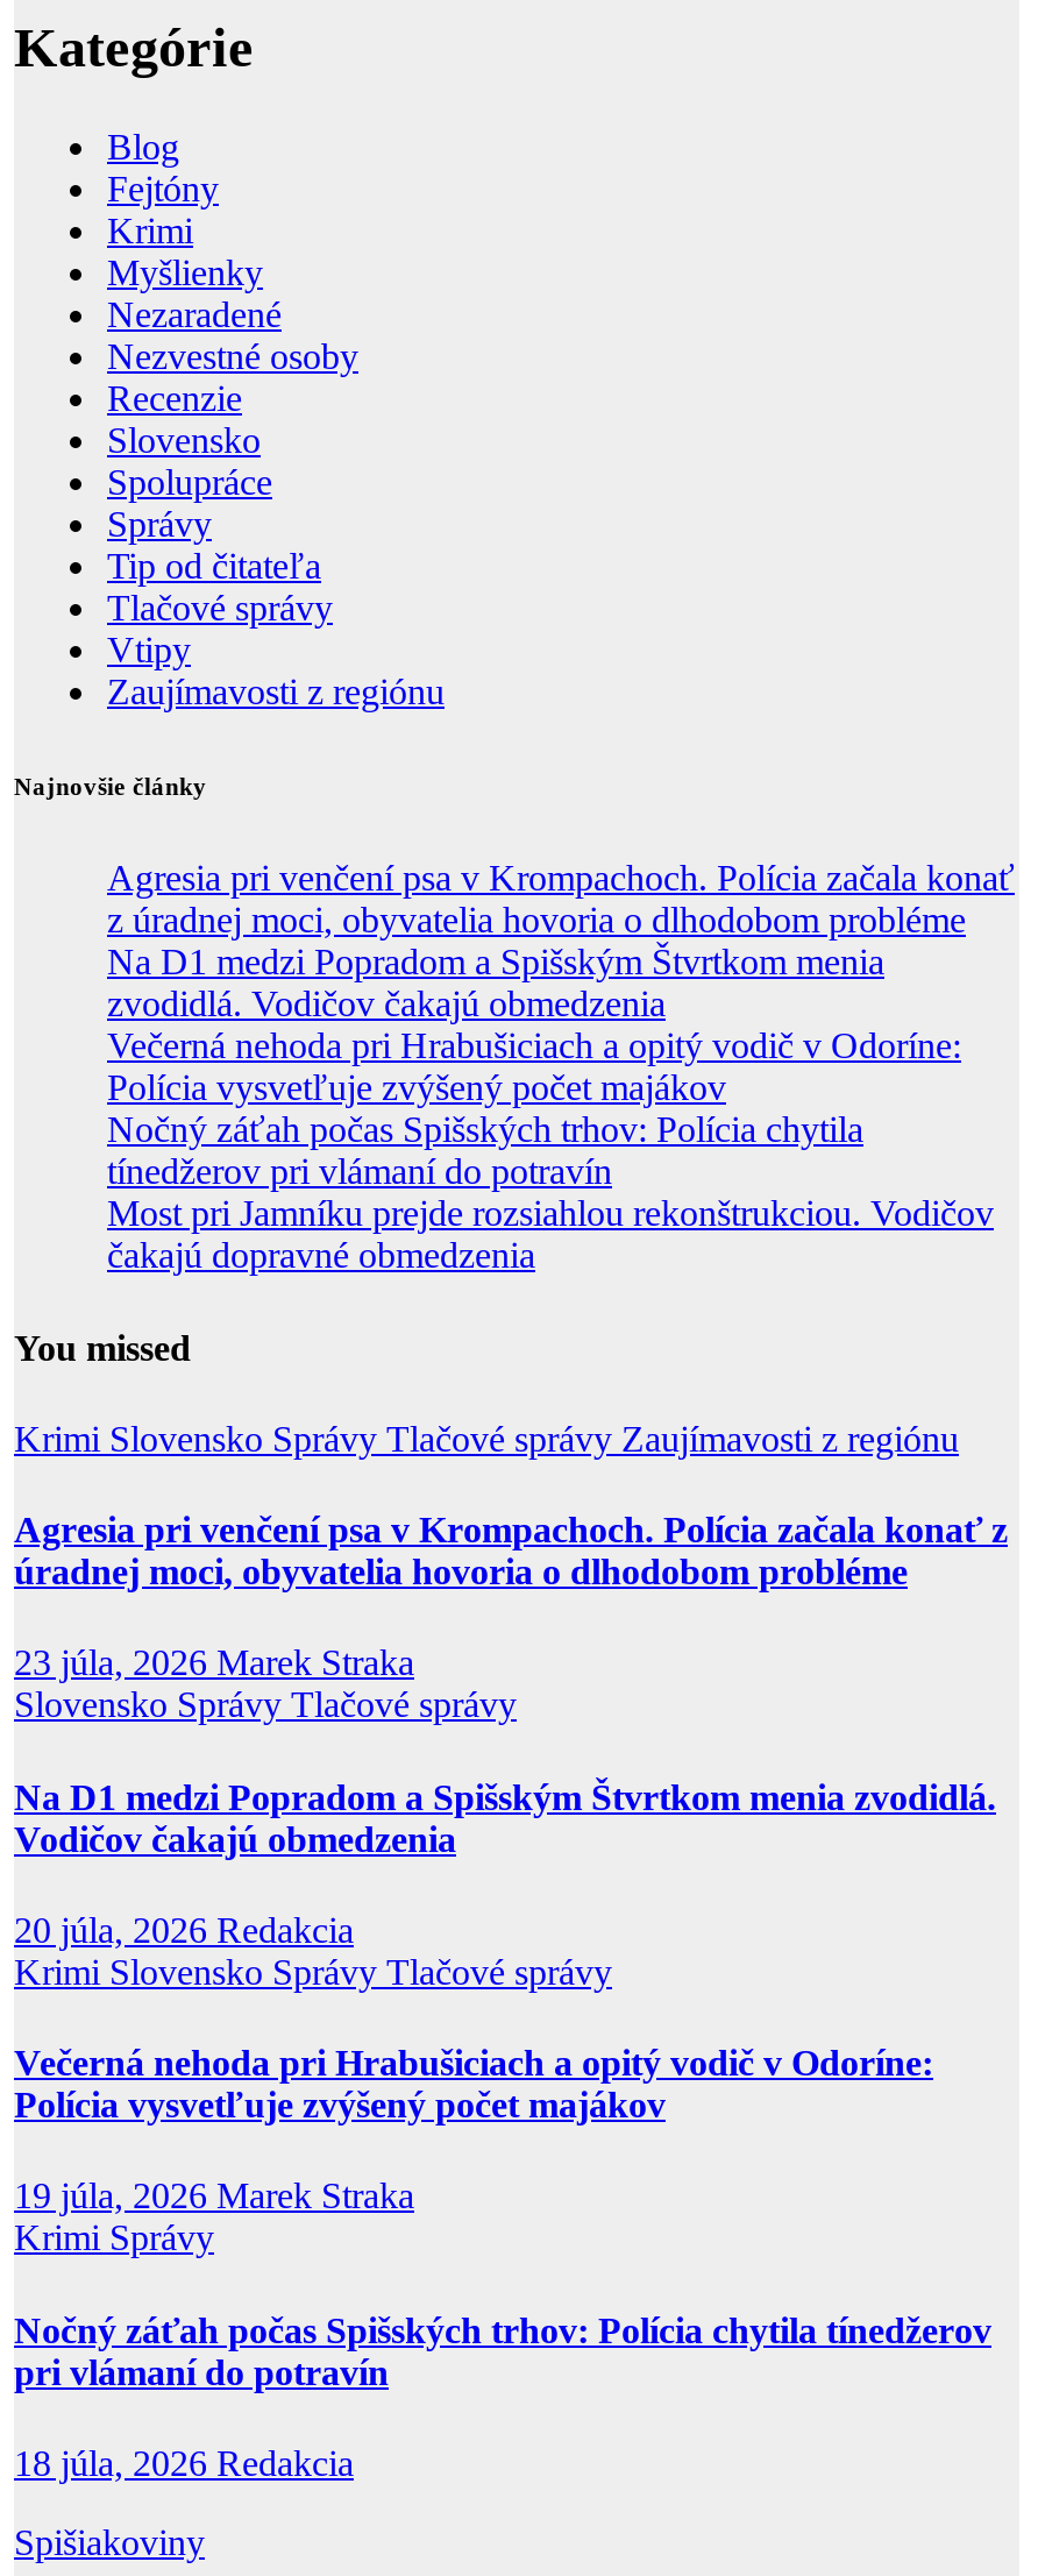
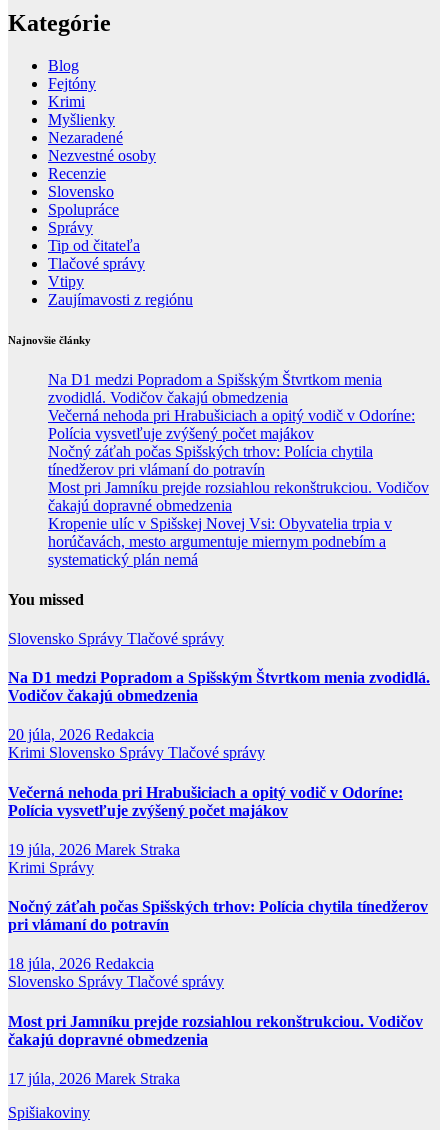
- Agresia pri venčení psa v Krompachoch. Polícia začala konať
- z úradnej moci, obyvatelia hovoria o dlhodobom probléme

moved up: Na D1 medzi Popradom a Spišským Štvrtkom menia | zvodidlá. Vodičov čakajú obmedzenia | Večerná nehoda pri Hrabušiciach a opitý vodič v Odoríne: | Polícia vysvetľuje zvýšený počet majákov | Nočný záťah počas Spišských trhov: Polícia chytila | tínedžerov pri vlámaní do potravín | Most pri Jamníku prejde rozsiahlou rekonštrukciou. Vodičov | čakajú dopravné obmedzenia

+ Kropenie ulíc v Spišskej Novej Vsi: Obyvatelia trpia v
+ horúčavách, mesto argumentuje miernym podnebím a
+ systematický plán nemá

- Krimi Slovensko Správy Tlačové správy Zaujímavosti z regiónu
- Agresia pri venčení psa v Krompachoch. Polícia začala konať z
- úradnej moci, obyvatelia hovoria o dlhodobom probléme
- 23 júla, 2026 Marek Straka

moved up: Slovensko Správy Tlačové správy | Na D1 medzi Popradom a Spišským Štvrtkom menia zvodidlá. | Vodičov čakajú obmedzenia | ... | pri vlámaní do potravín | 18 júla, 2026 Redakcia

+ Slovensko Správy Tlačové správy
+ Most pri Jamníku prejde rozsiahlou rekonštrukciou. Vodičov
+ čakajú dopravné obmedzenia
+ 17 júla, 2026 Marek Straka
